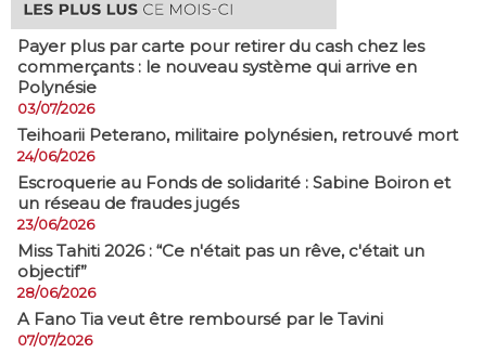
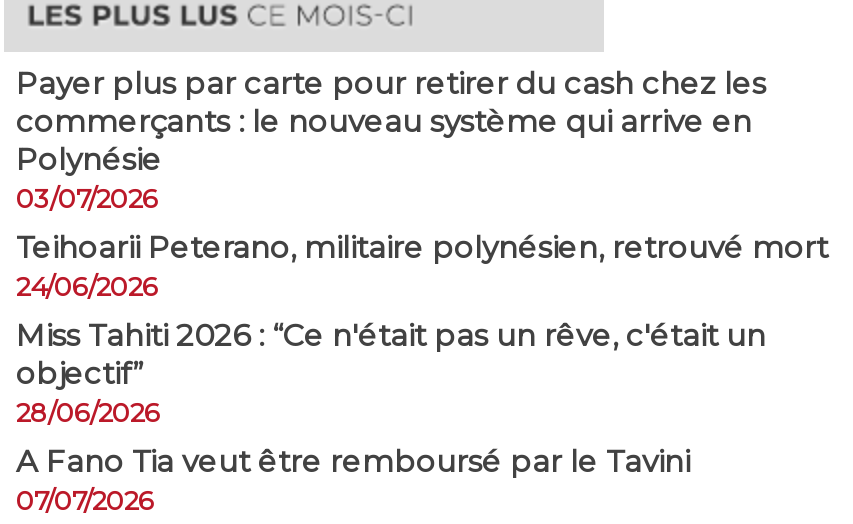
- Escroquerie au Fonds de solidarité : Sabine Boiron et
- un réseau de fraudes jugés
- 23/06/2026
